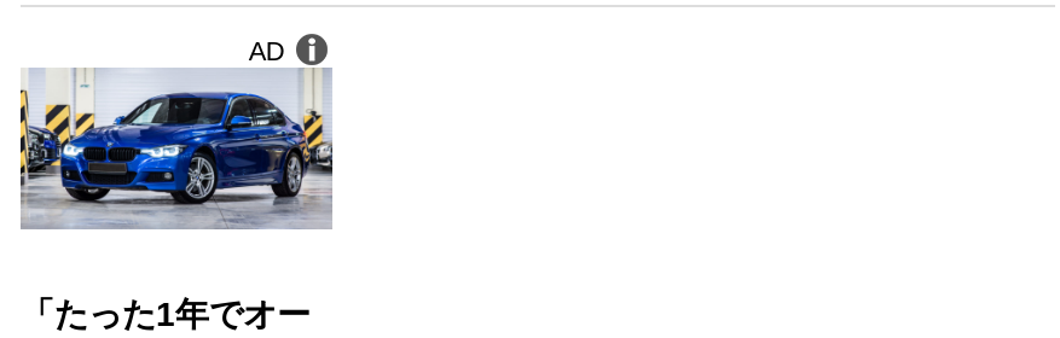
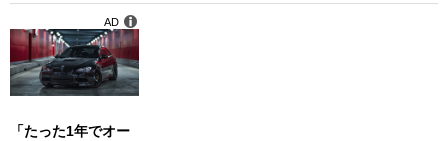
- [image]
+ [image]
